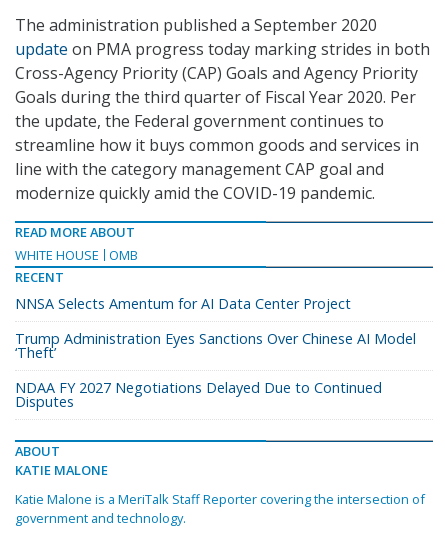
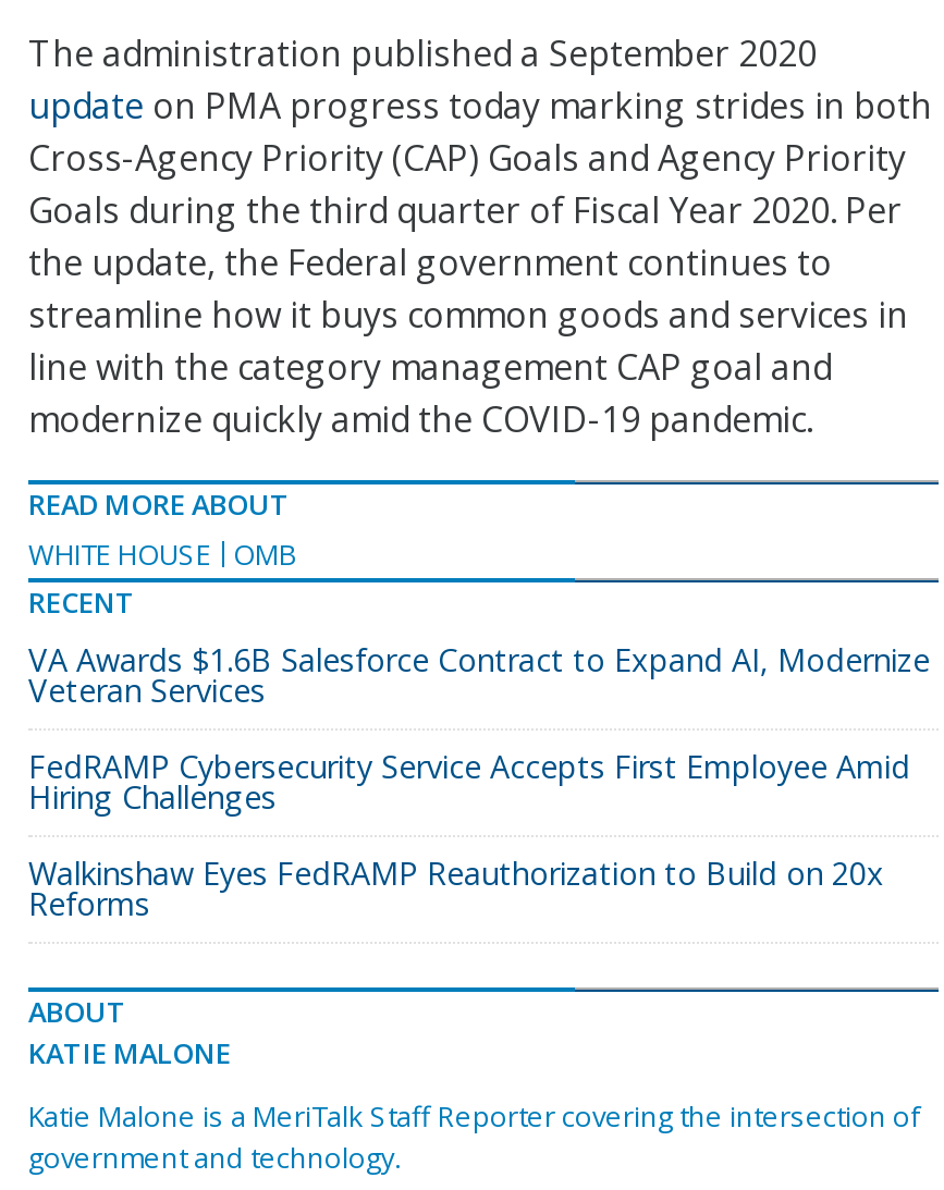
- NNSA Selects Amentum for AI Data Center Project
+ VA Awards $1.6B Salesforce Contract to Expand AI, Modernize
+ Veteran Services

- Trump Administration Eyes Sanctions Over Chinese AI Model
- ‘Theft’
+ FedRAMP Cybersecurity Service Accepts First Employee Amid
+ Hiring Challenges

- NDAA FY 2027 Negotiations Delayed Due to Continued
- Disputes
+ Walkinshaw Eyes FedRAMP Reauthorization to Build on 20x
+ Reforms
